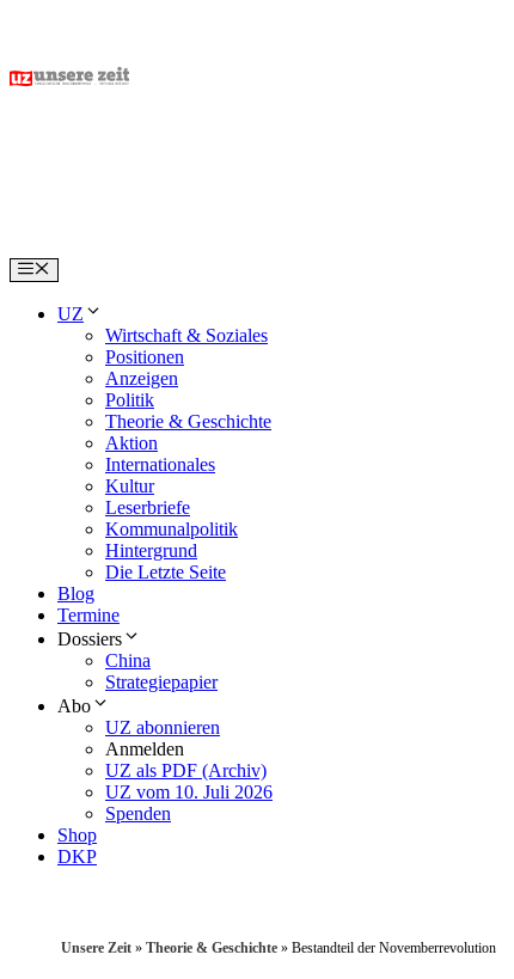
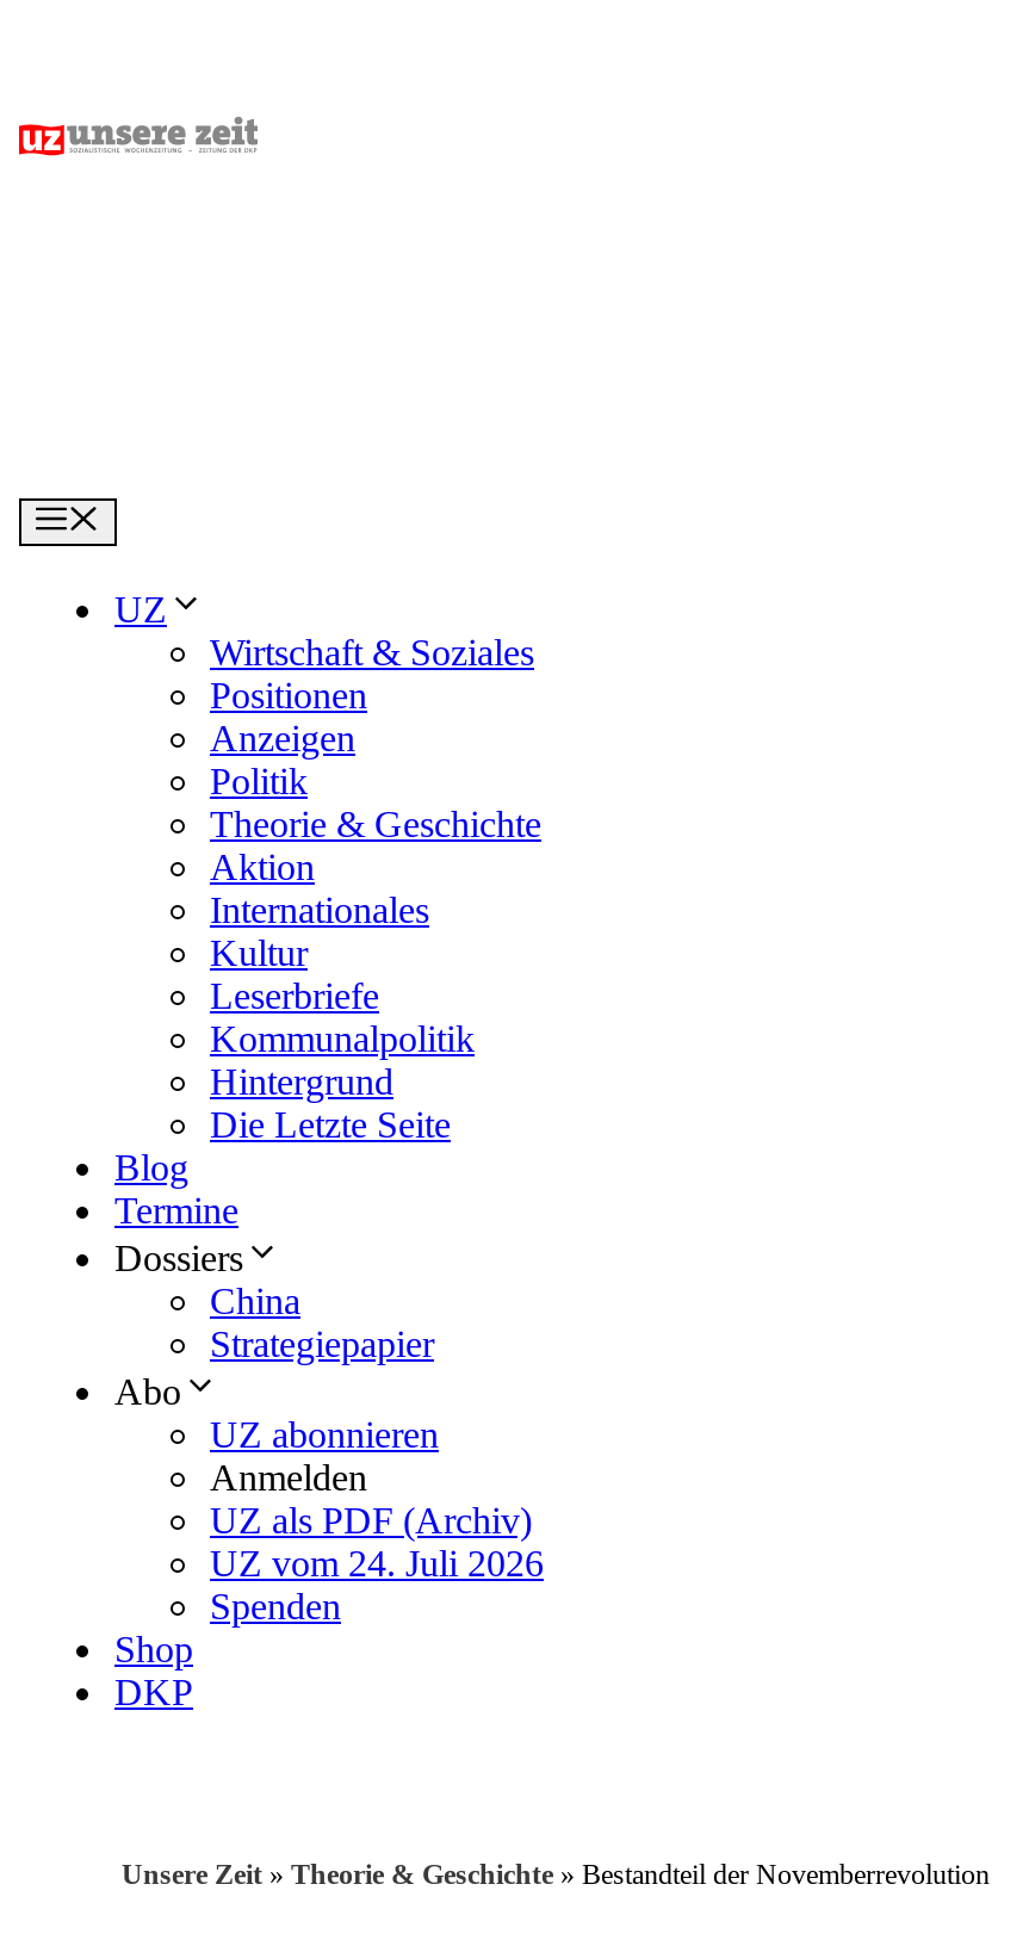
- UZ vom 10. Juli 2026
+ UZ vom 24. Juli 2026
